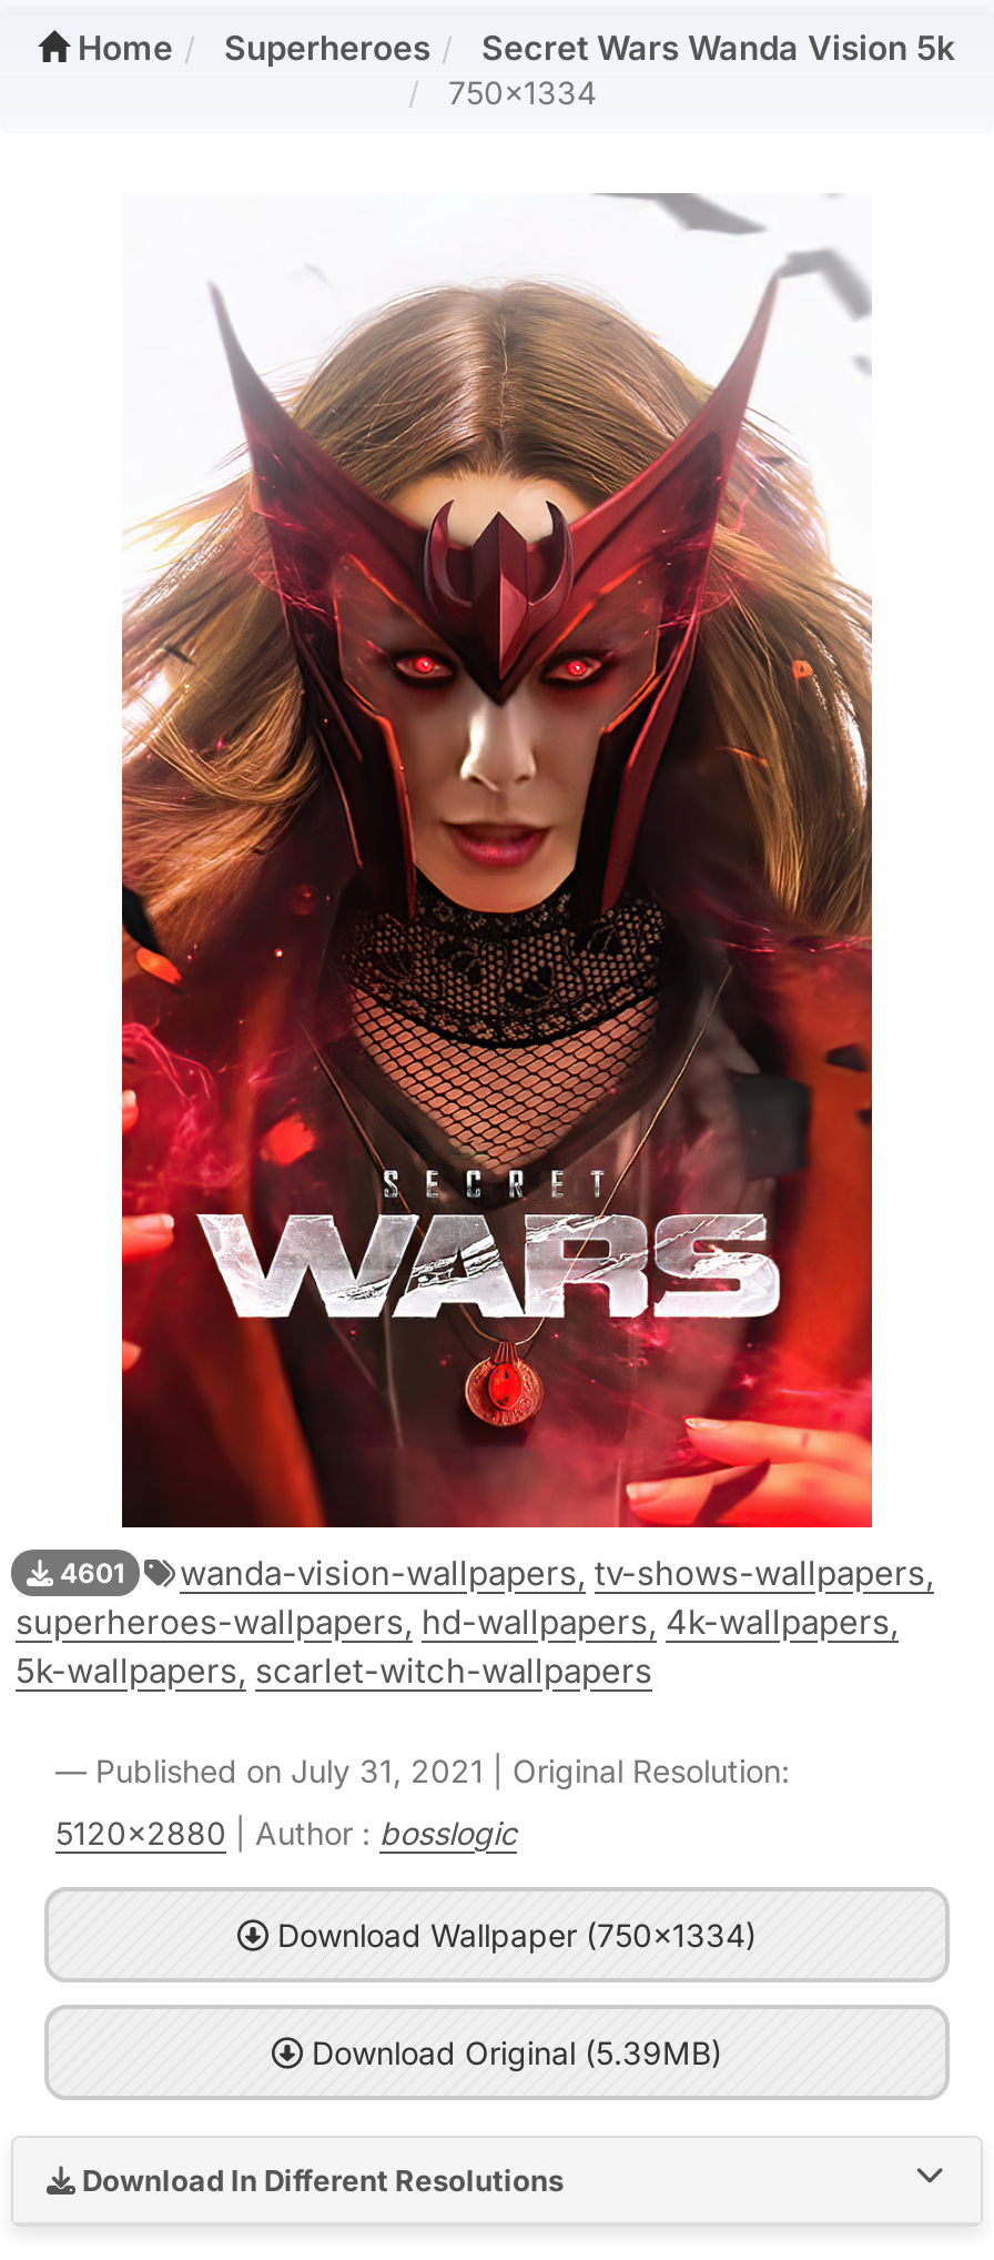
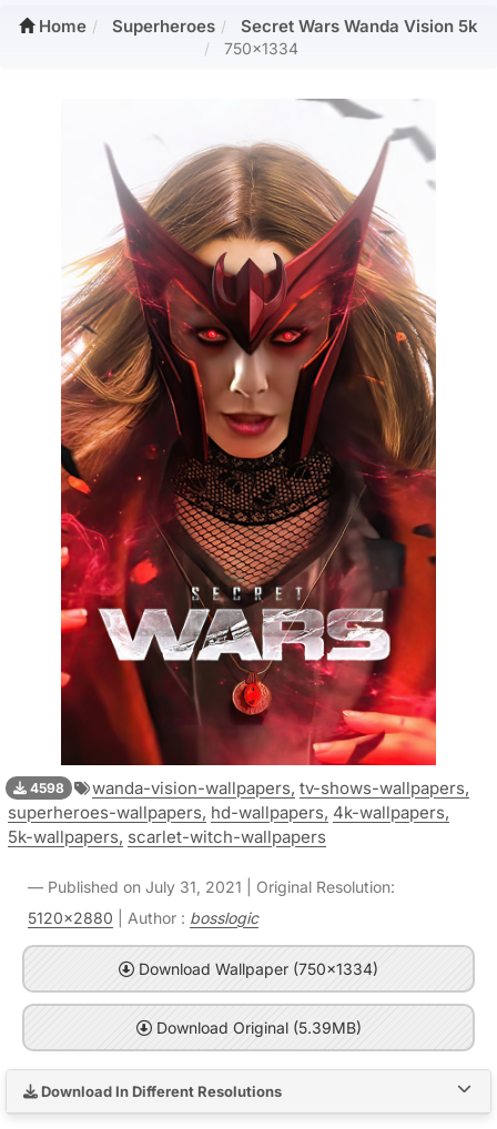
- 4601 wanda-vision-wallpapers, tv-shows-wallpapers,
+ 4598 wanda-vision-wallpapers, tv-shows-wallpapers,
